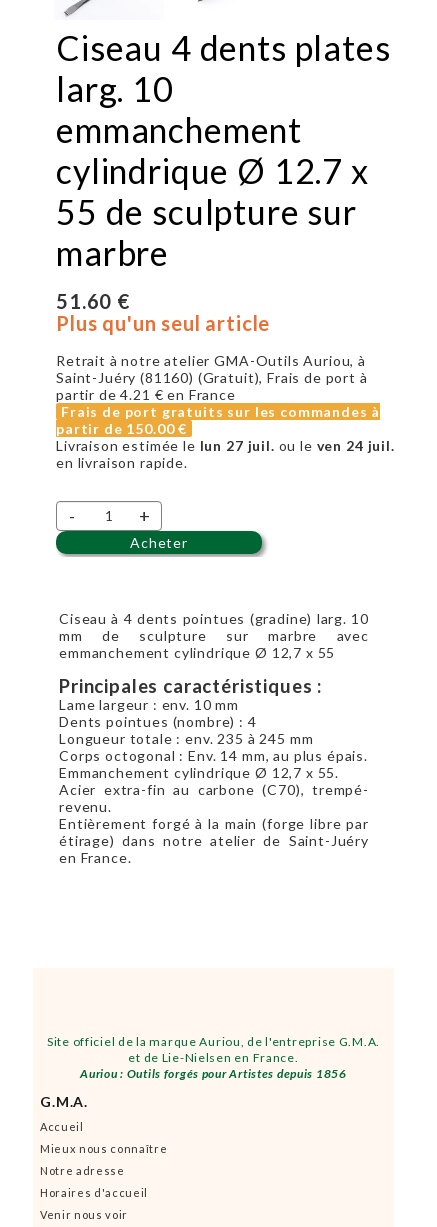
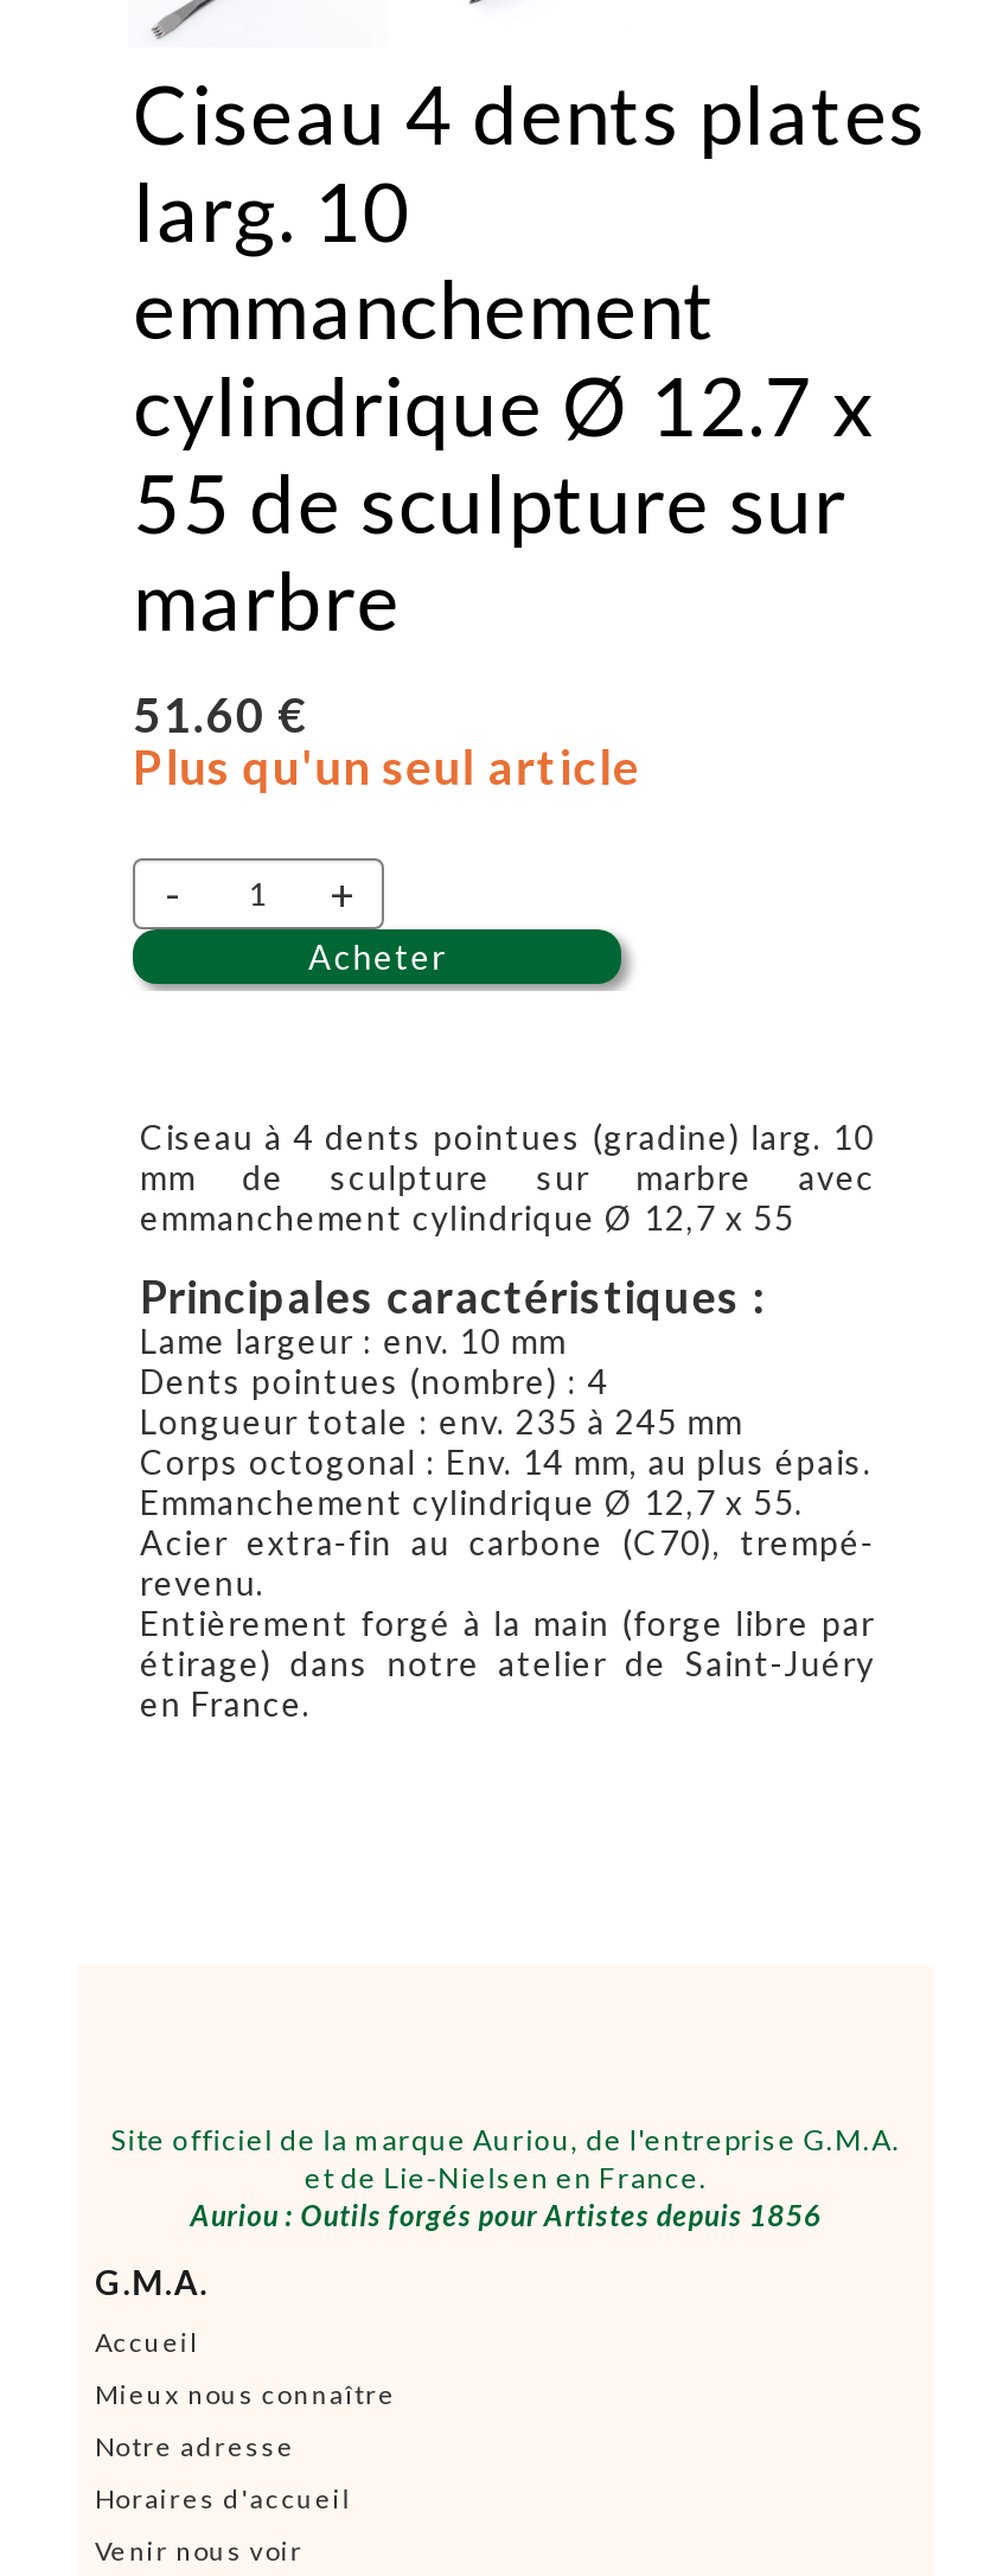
- Retrait à notre atelier GMA-Outils Auriou, à
- Saint-Juéry (81160) (Gratuit), Frais de port à
- partir de 4.21 €en France
- Frais de port gratuits sur les commandes à
- partir de 150.00 €
- Livraison estimée le lun 27 juil. ou le ven 24 juil.
- en livraison rapide.
